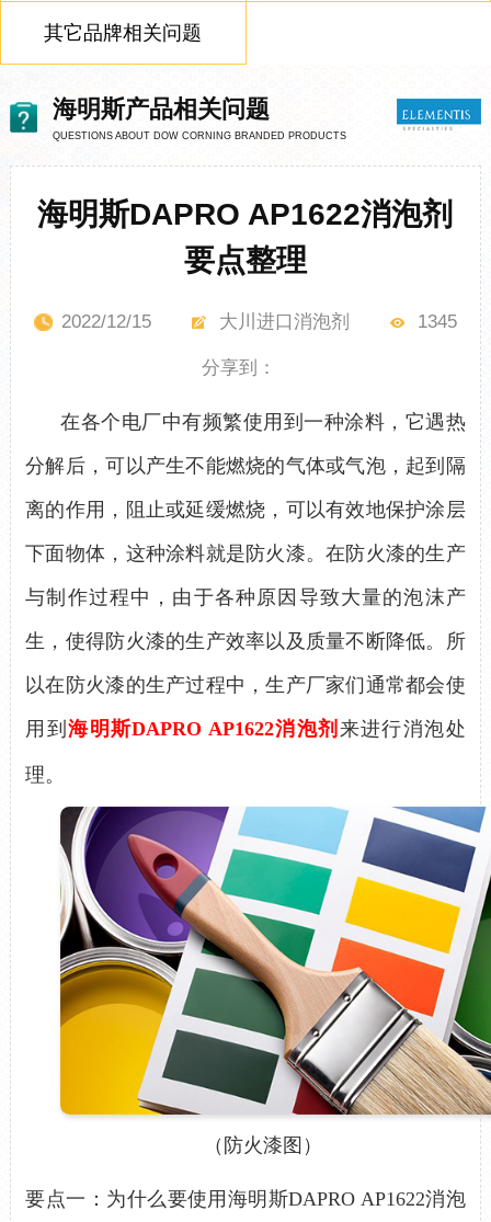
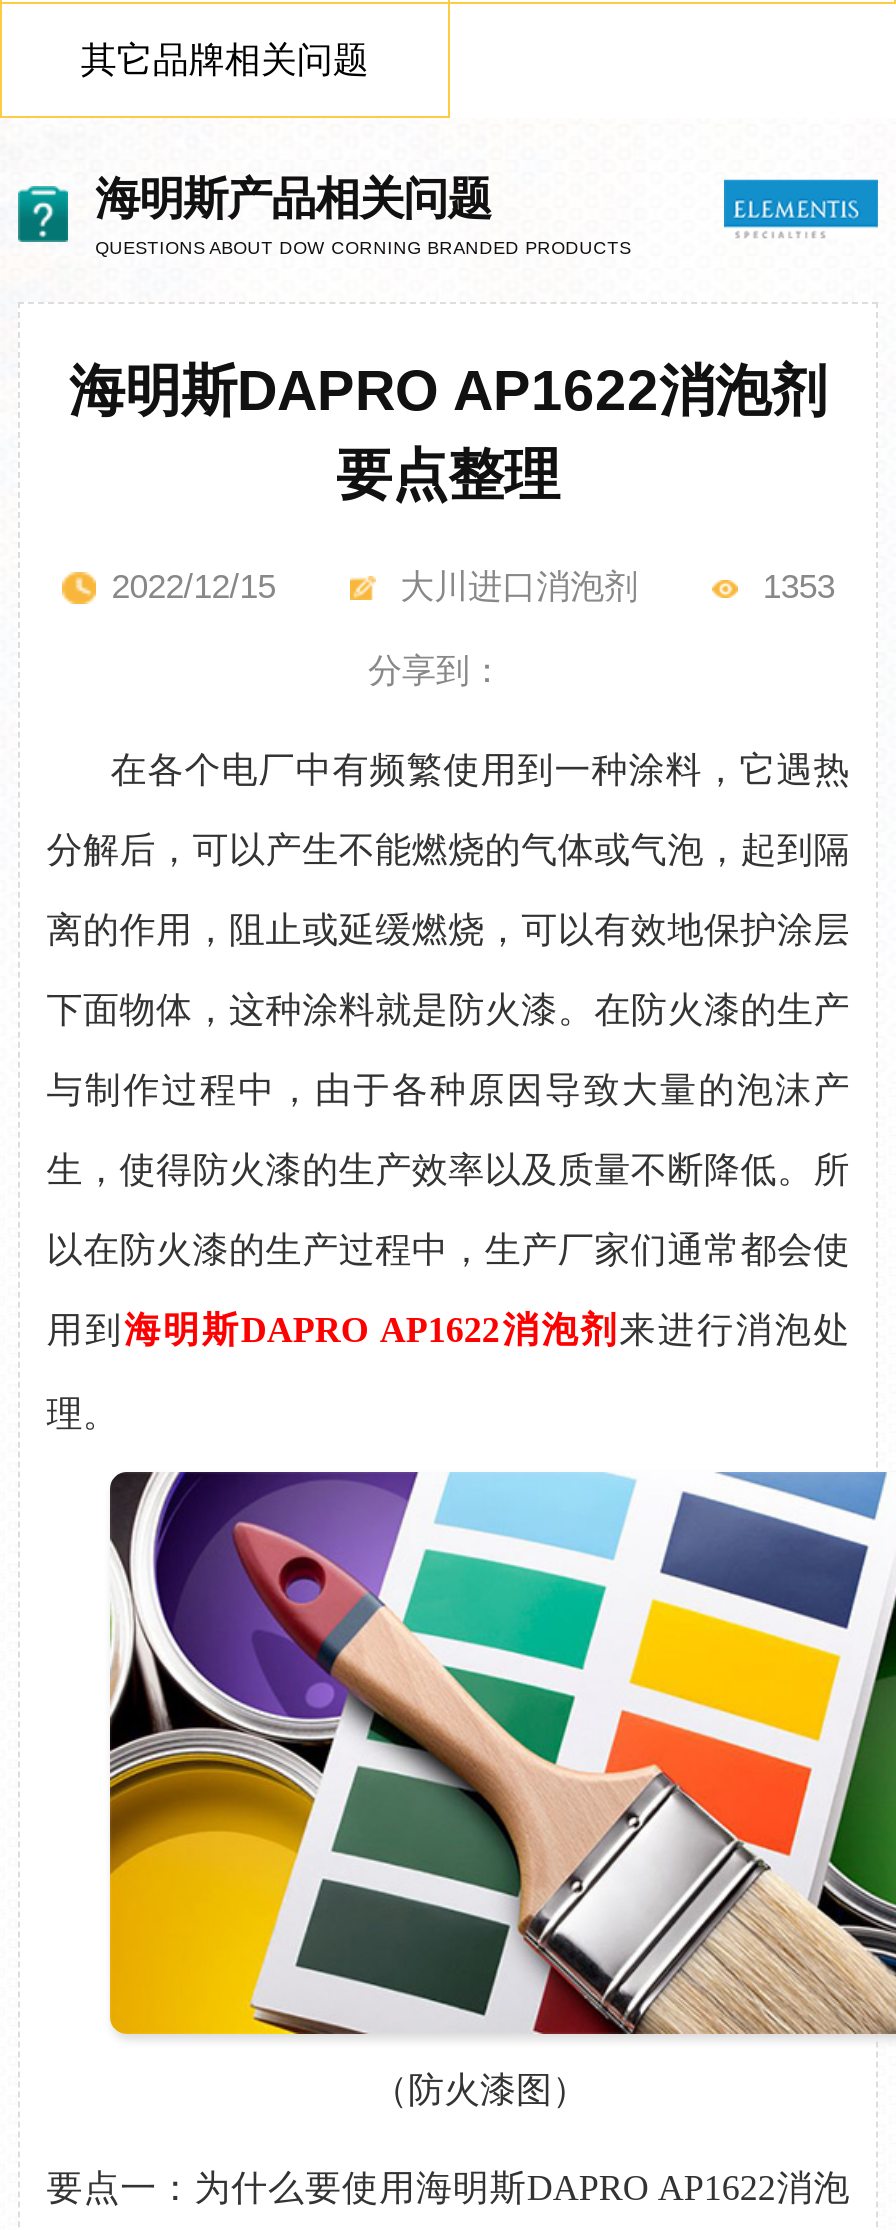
- 1345
+ 1353
